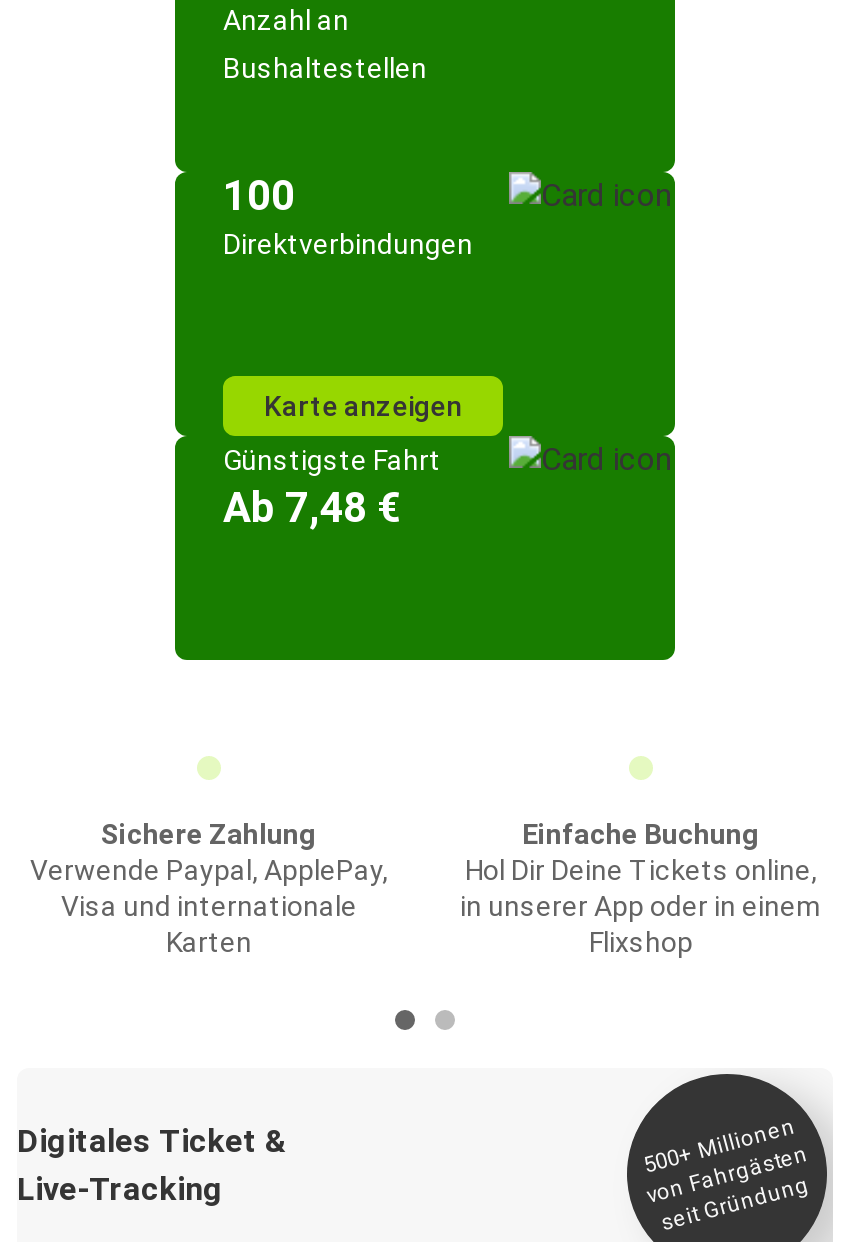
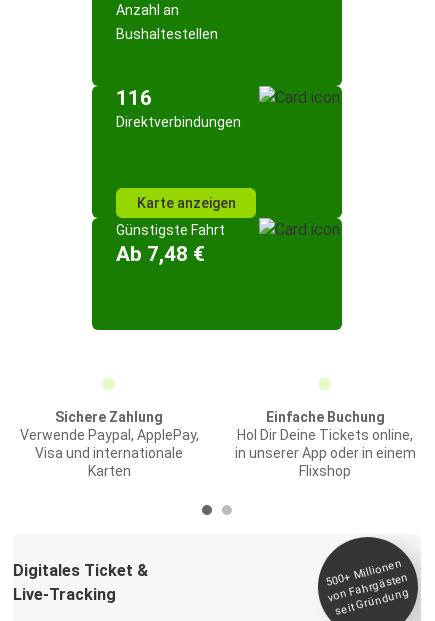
- 100
+ 116
